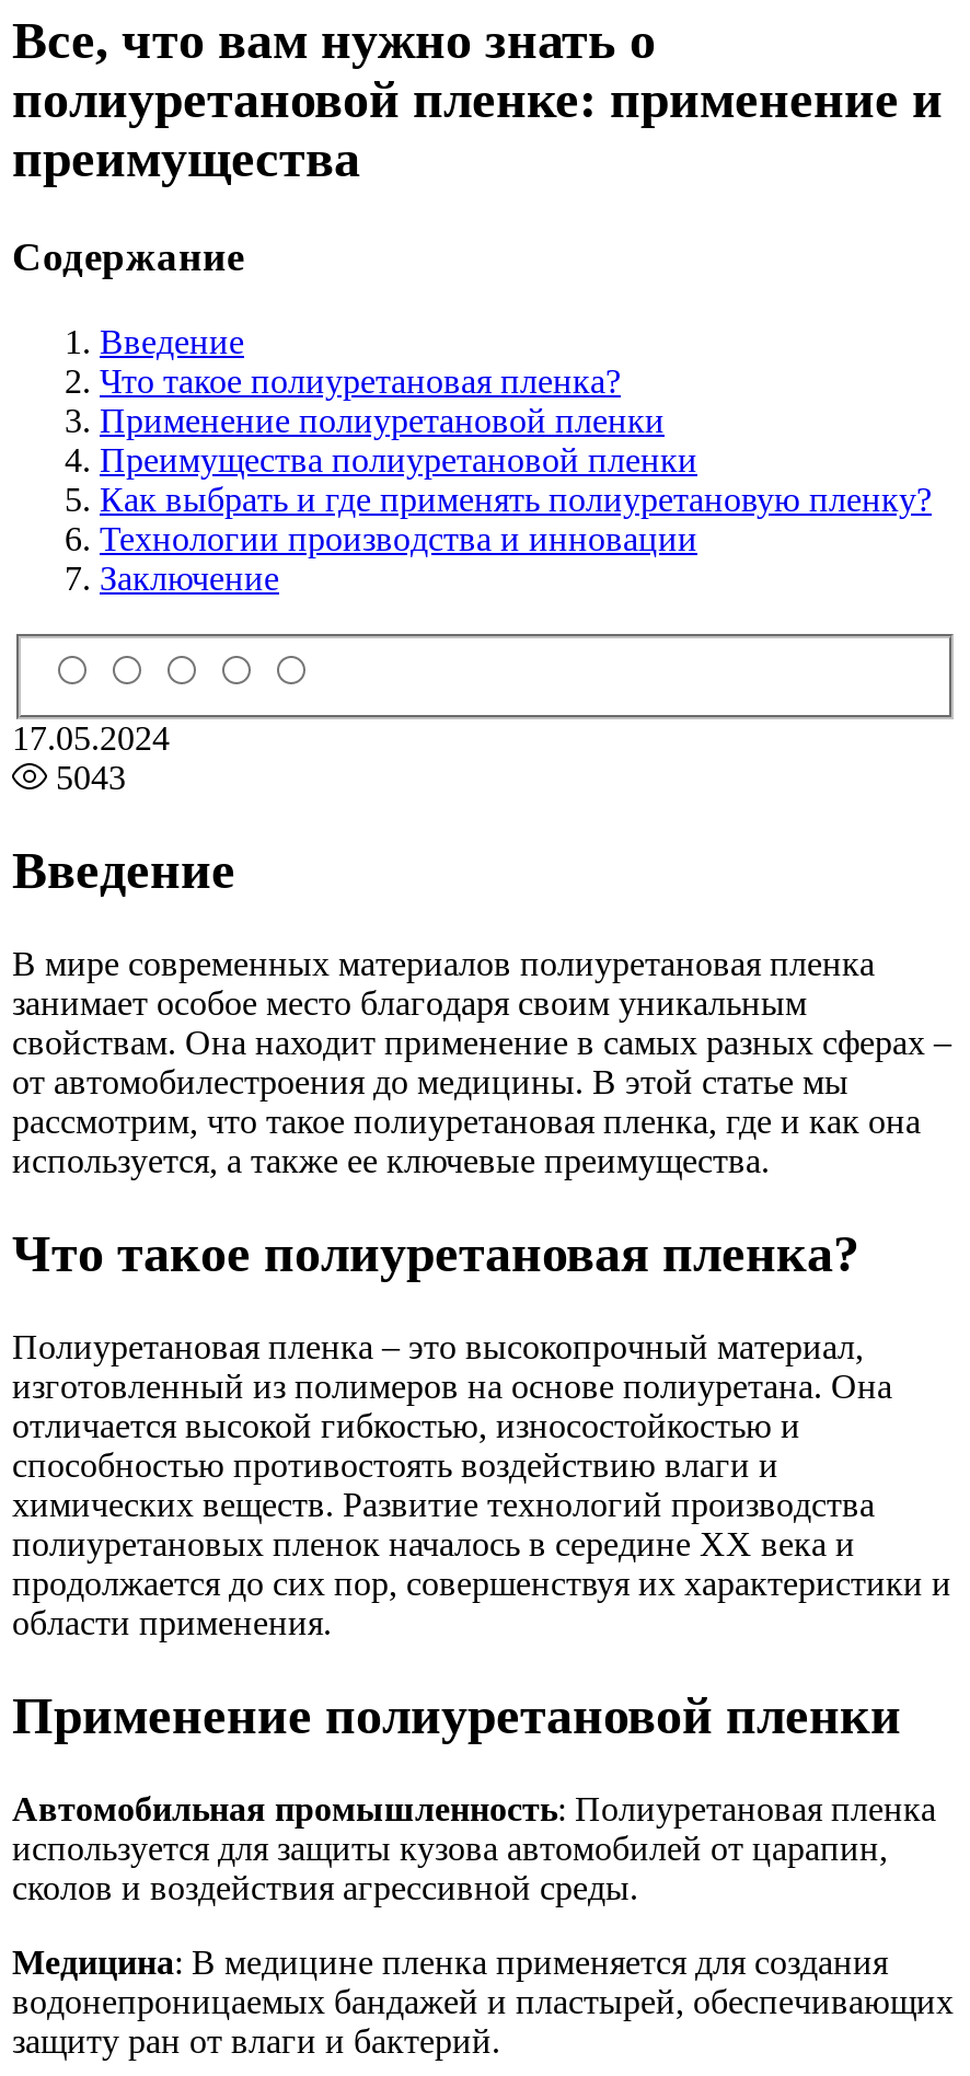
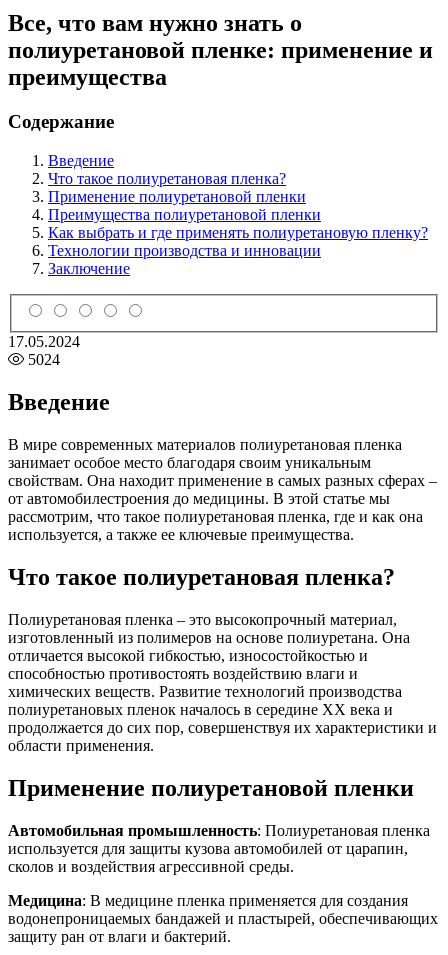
- 5043
+ 5024
